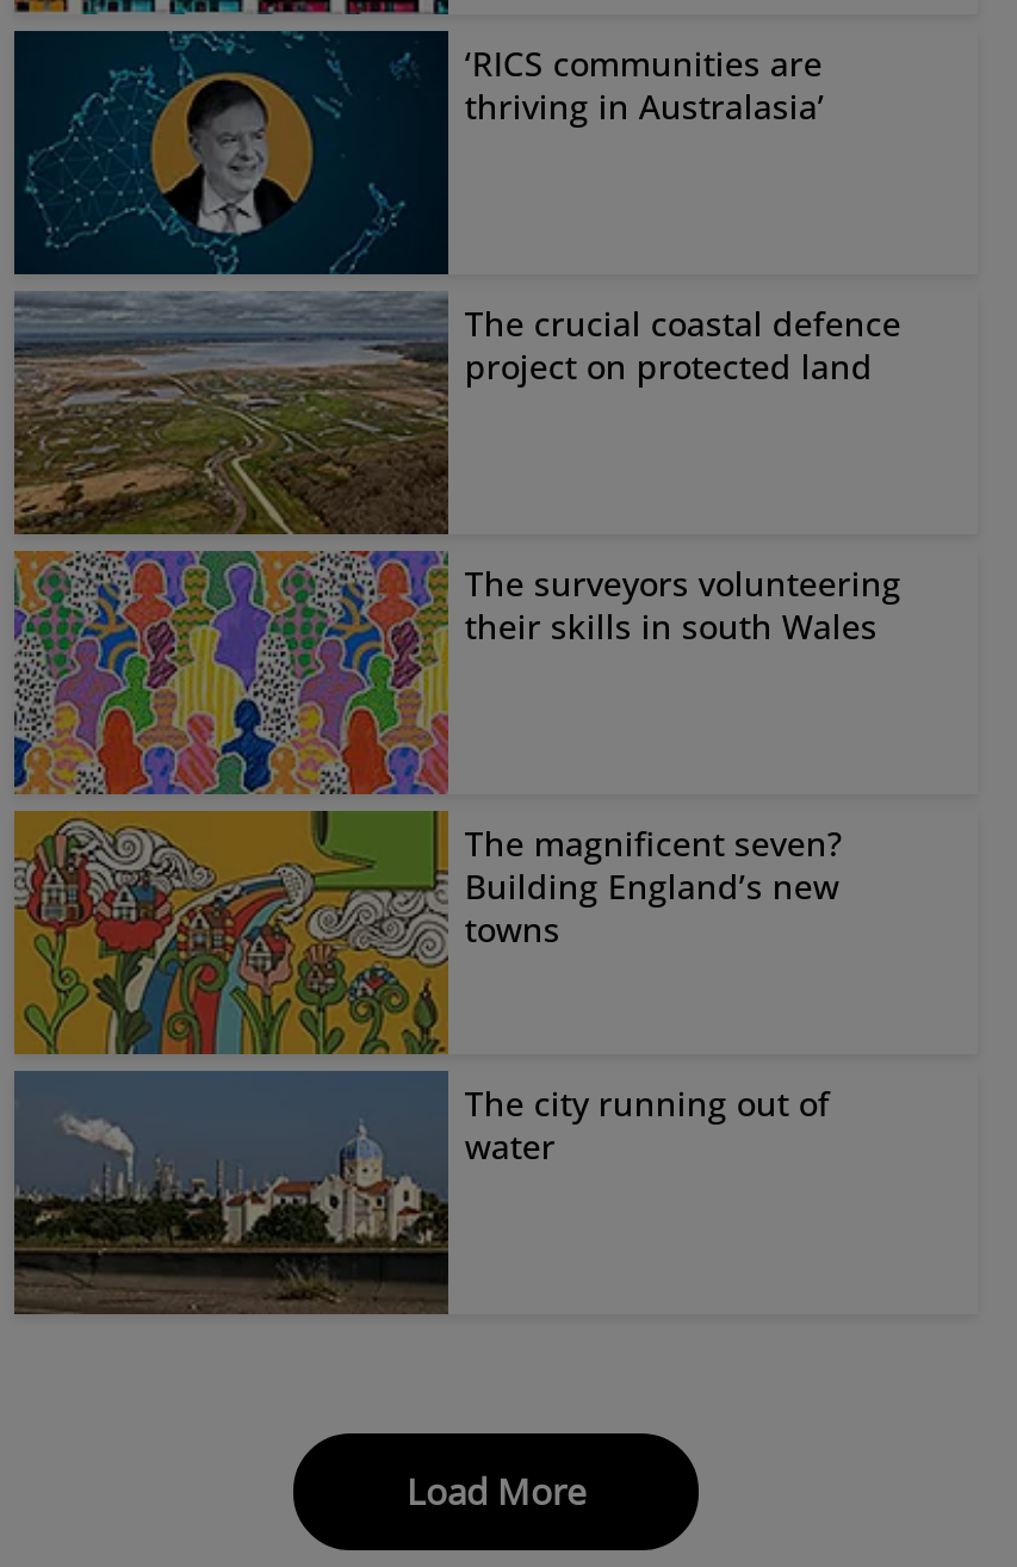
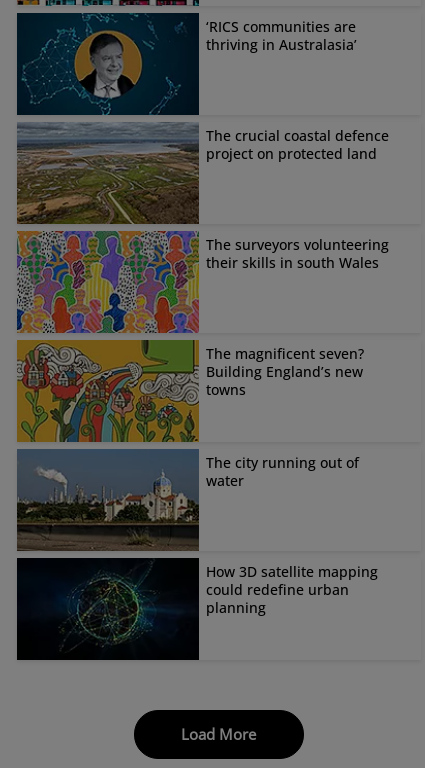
+ [image]
+ How 3D satellite mapping
+ could redefine urban
+ planning
